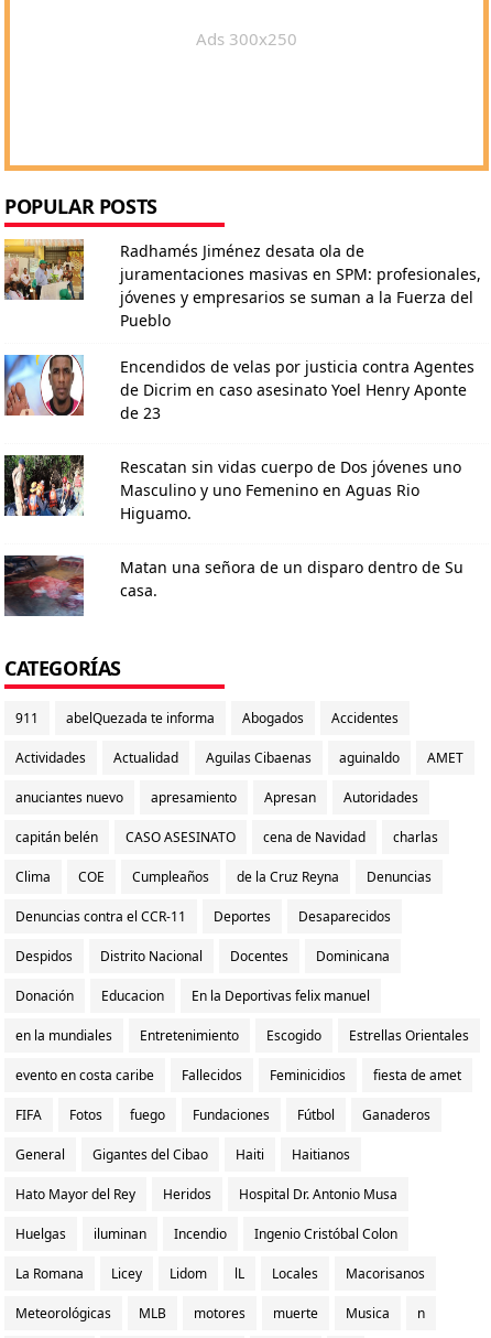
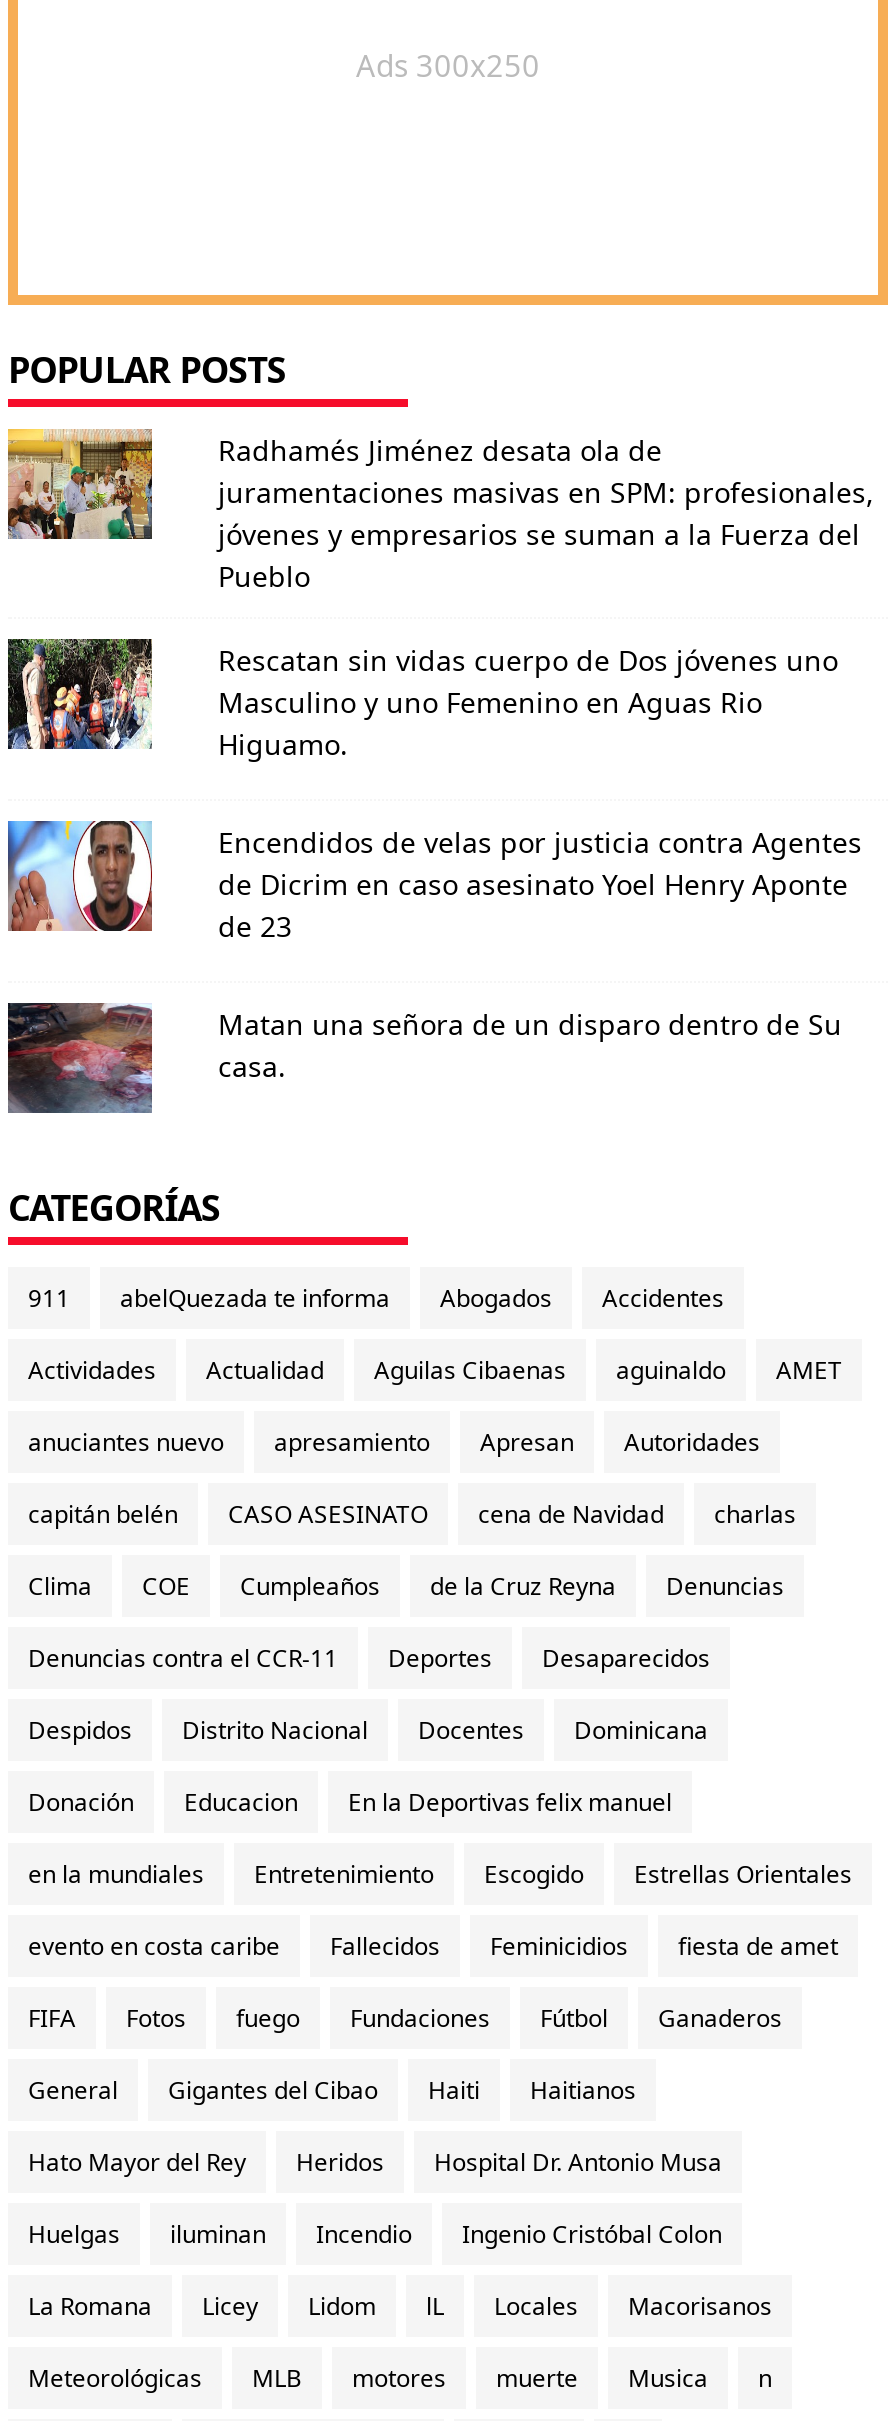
moved down: [image] | Encendidos de velas por justicia contra Agentes | de Dicrim en caso asesinato Yoel Henry Aponte | de 23

moved up: [image] | Rescatan sin vidas cuerpo de Dos jóvenes uno | Masculino y uno Femenino en Aguas Rio | Higuamo.
